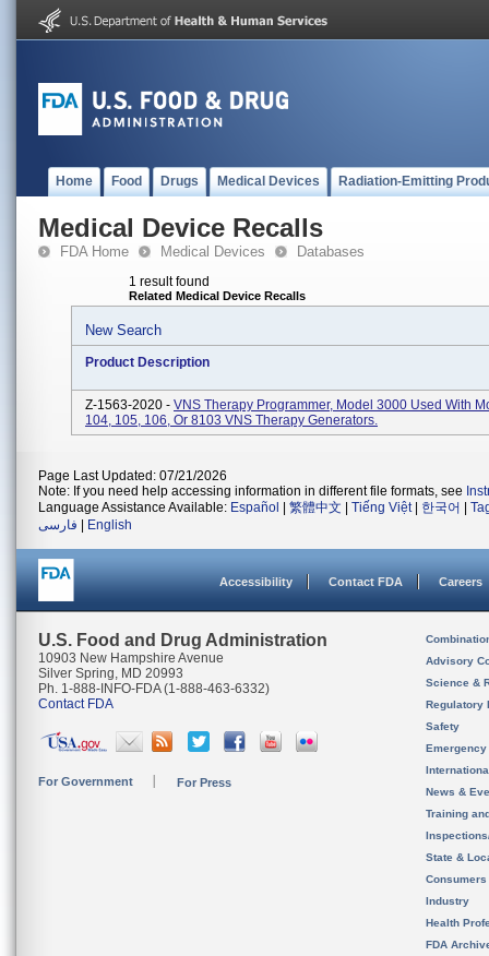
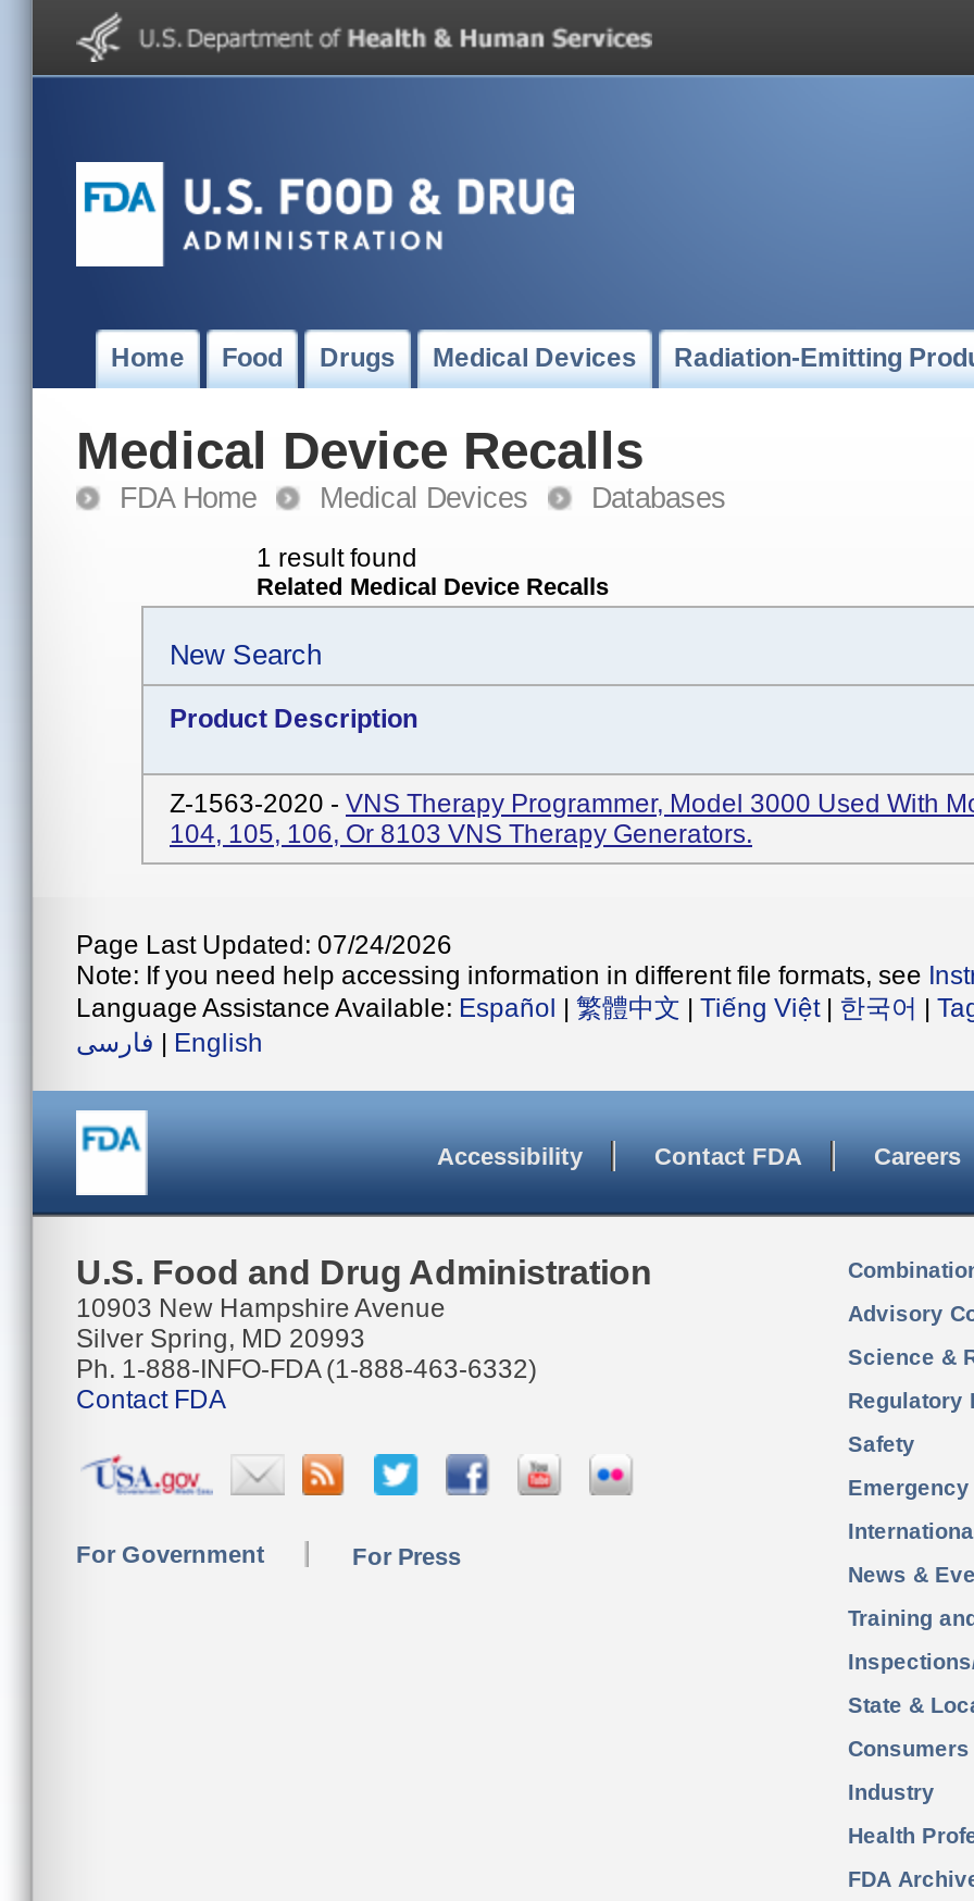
- Page Last Updated: 07/21/2026
+ Page Last Updated: 07/24/2026
